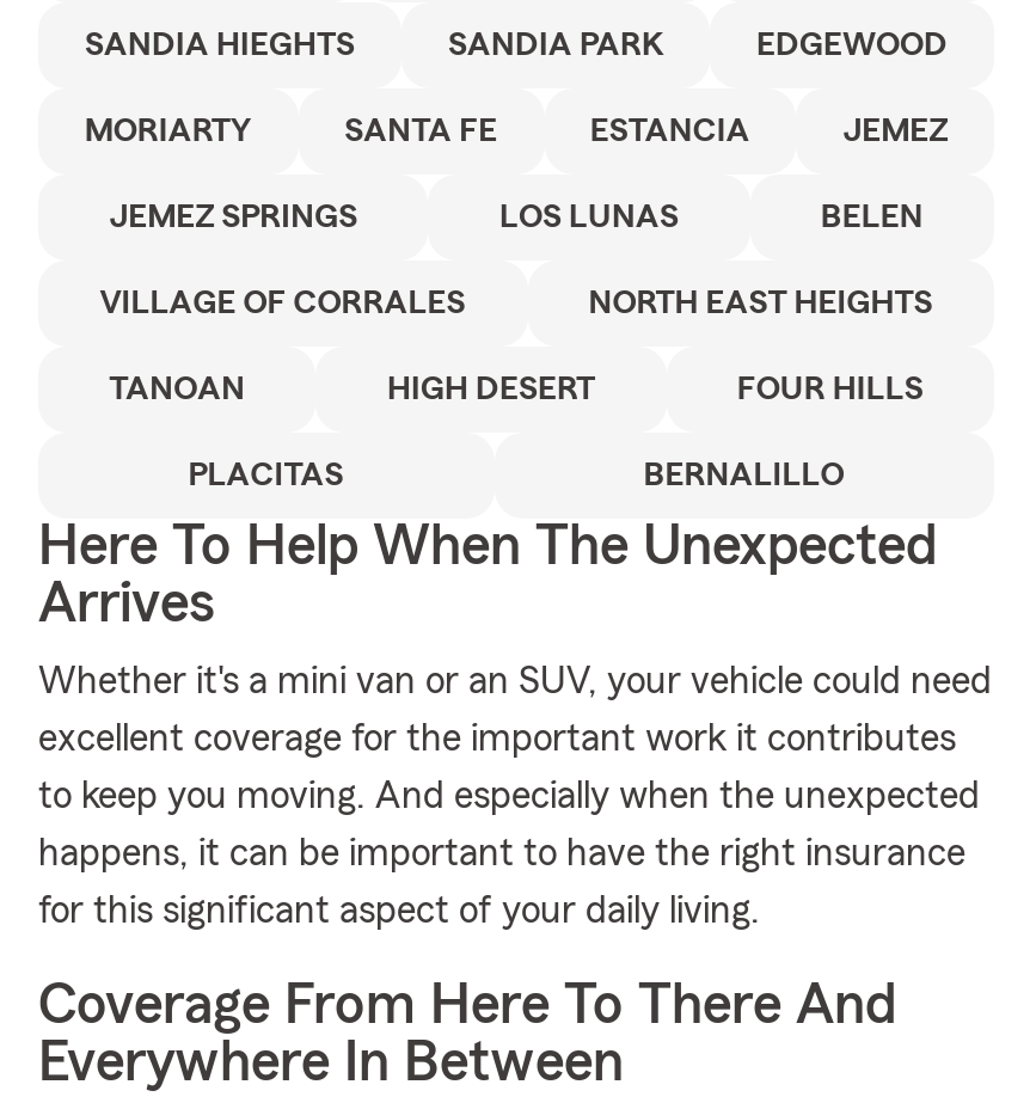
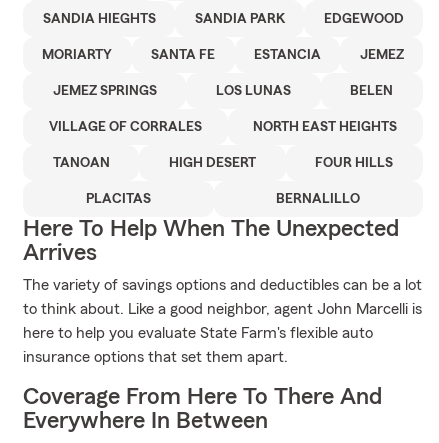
- Whether it's a mini van or an SUV, your vehicle could need
- excellent coverage for the important work it contributes
- to keep you moving. And especially when the unexpected
- happens, it can be important to have the right insurance
- for this significant aspect of your daily living.
+ The variety of savings options and deductibles can be a lot
+ to think about. Like a good neighbor, agent John Marcelli is
+ here to help you evaluate State Farm's flexible auto
+ insurance options that set them apart.
